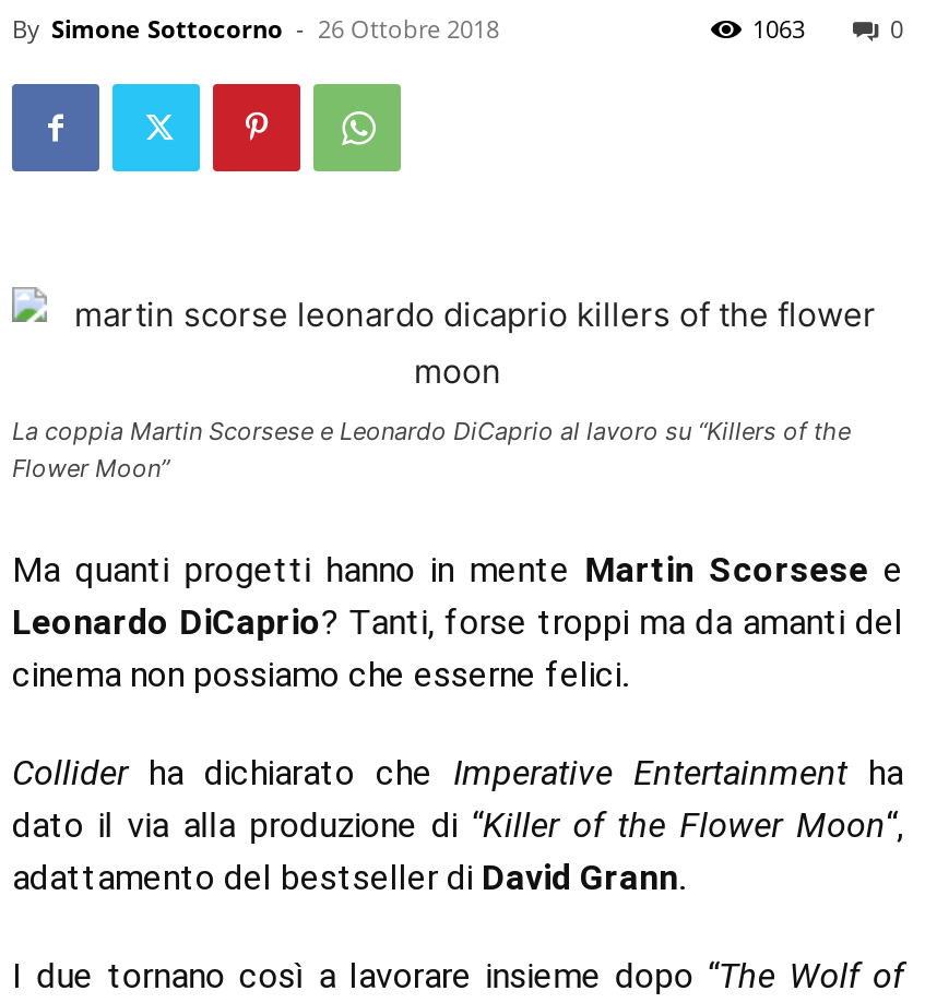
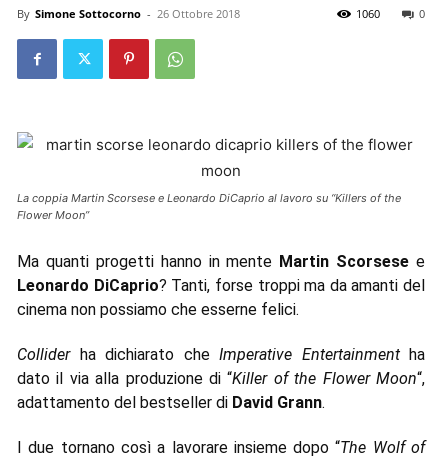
- 1063
+ 1060
